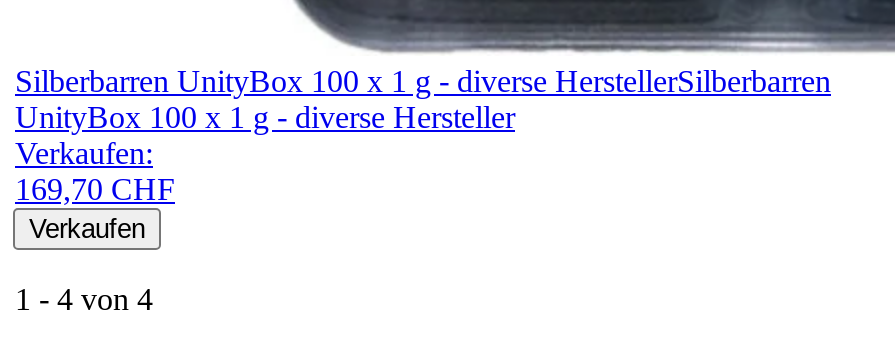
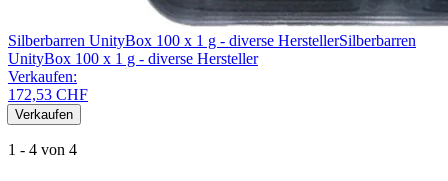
- 169,70 CHF
+ 172,53 CHF
